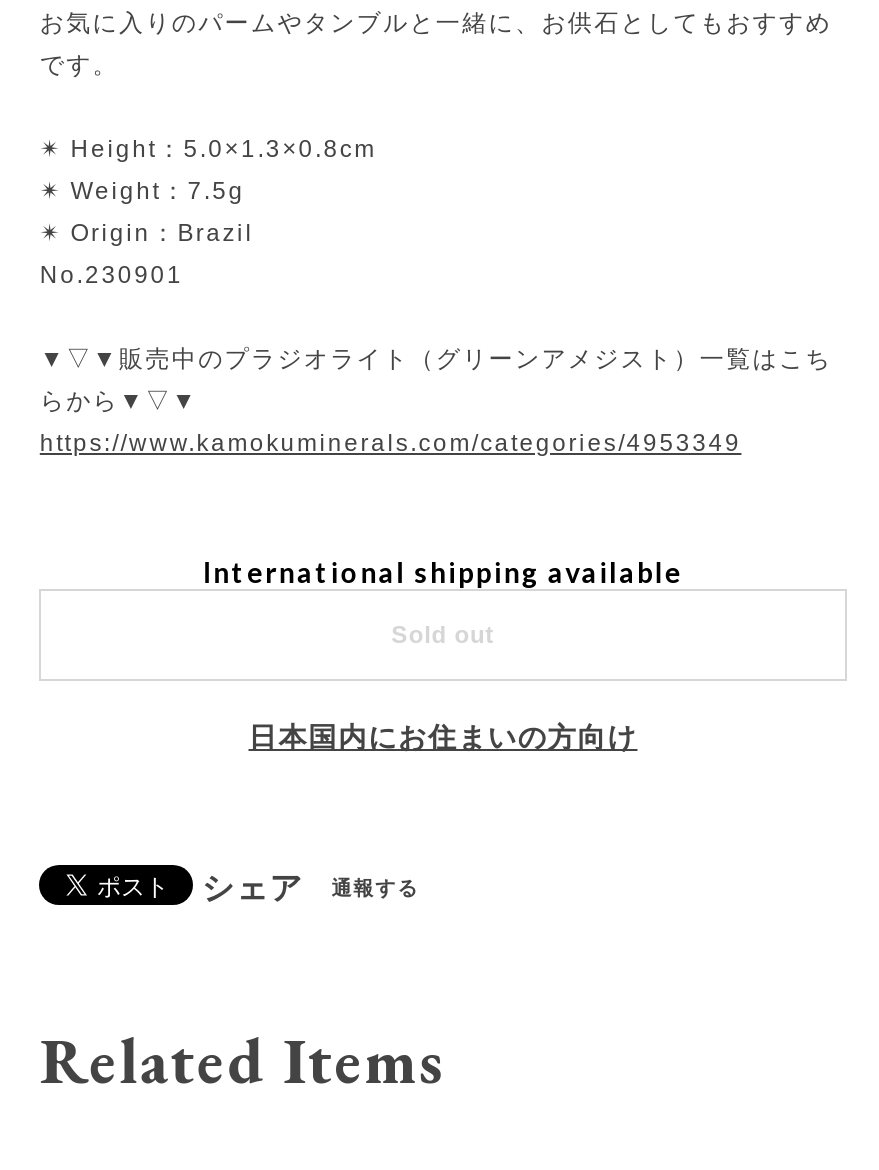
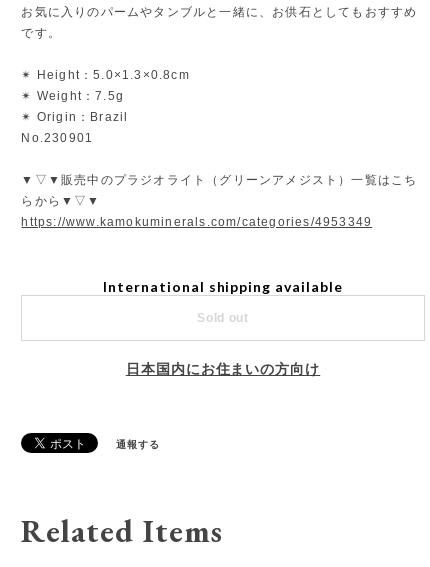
- シェア
